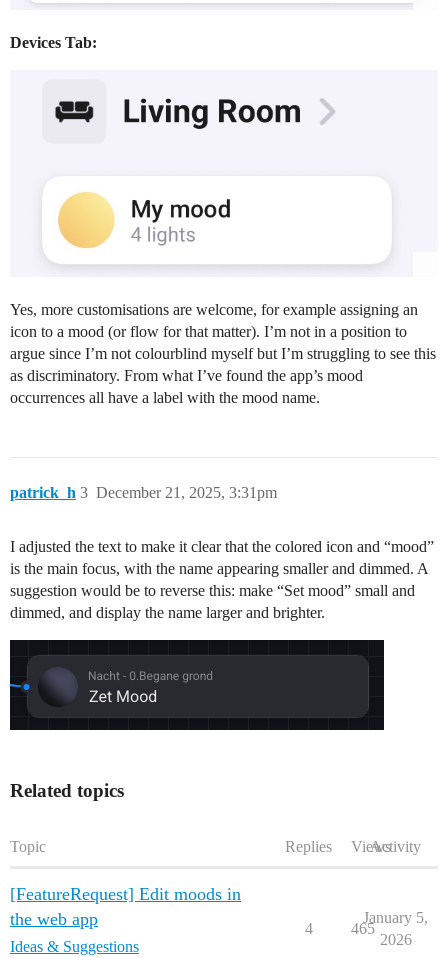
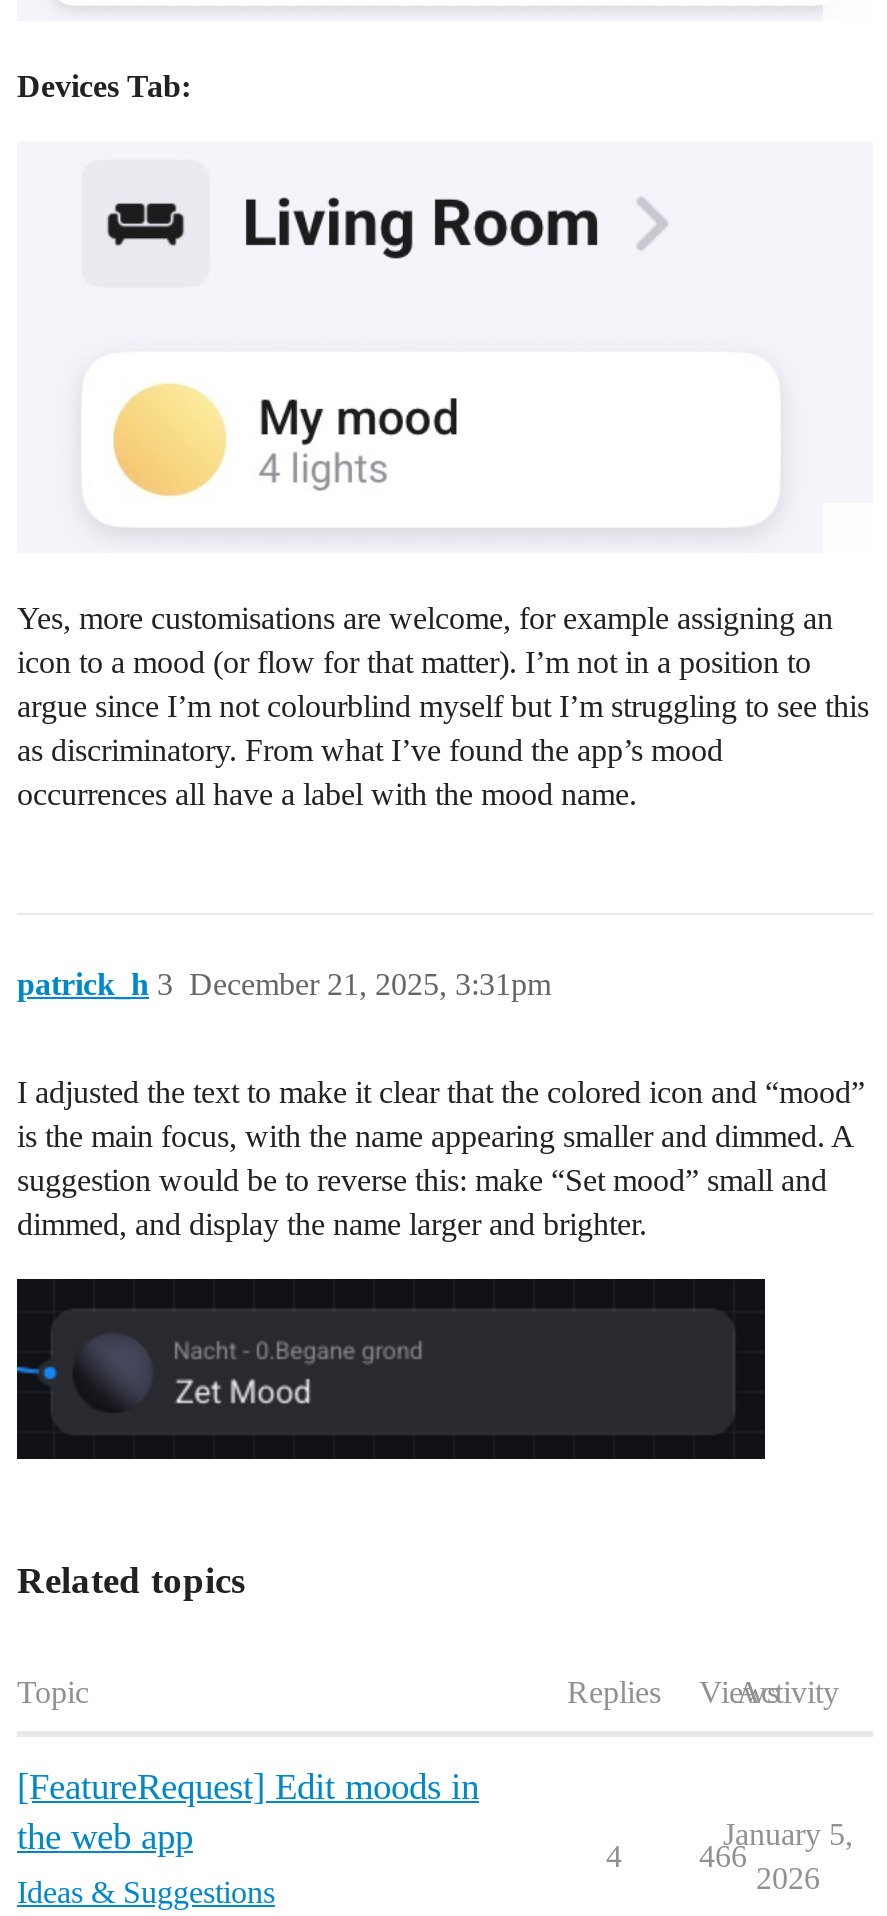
- 465
+ 466
